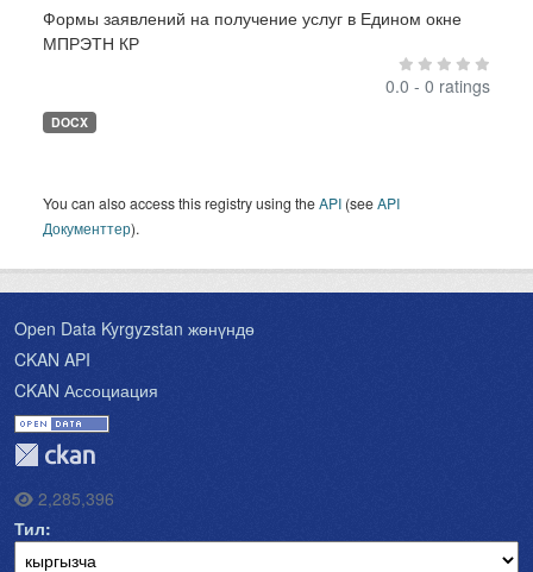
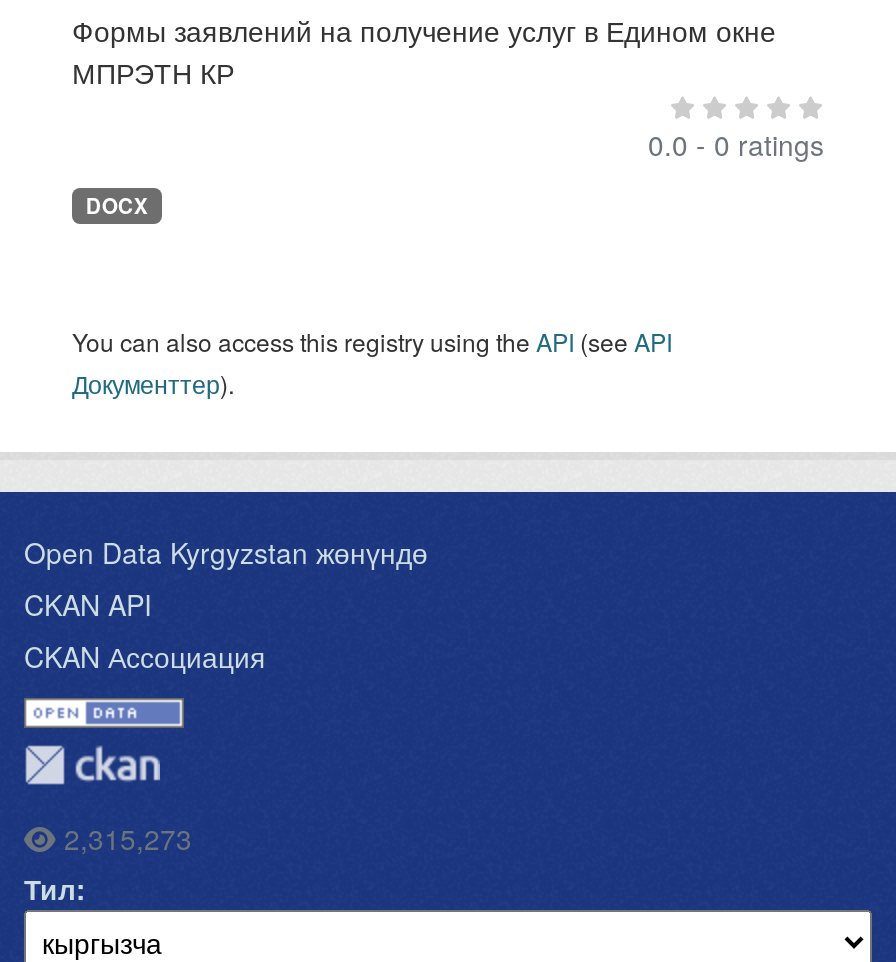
- 2,285,396
+ 2,315,273
